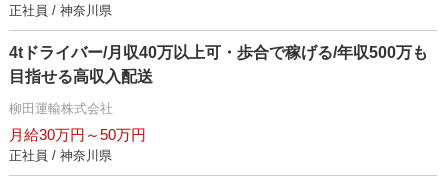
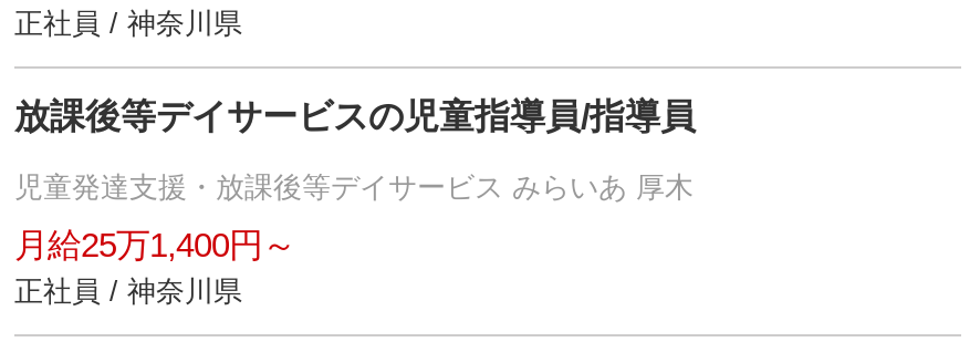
- 4tドライバー/月収40万以上可・歩合で稼げる/年収500万も
- 目指せる高収入配送
+ 放課後等デイサービスの児童指導員/指導員

- 柳田運輸株式会社
+ 児童発達支援・放課後等デイサービス みらいあ 厚木

- 月給30万円～50万円
+ 月給25万1,400円～
